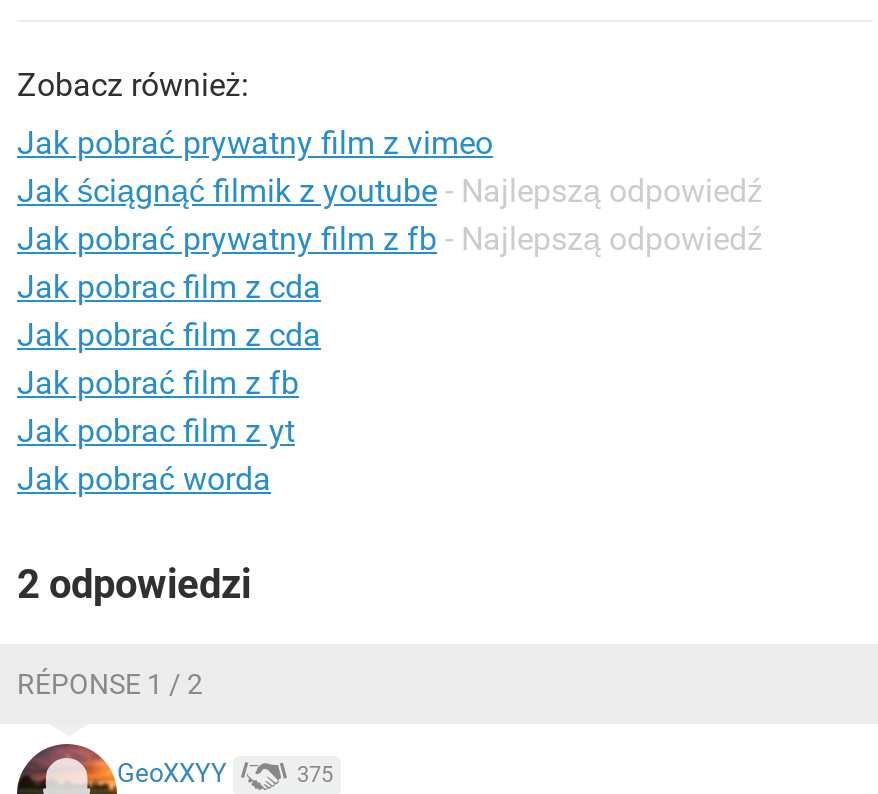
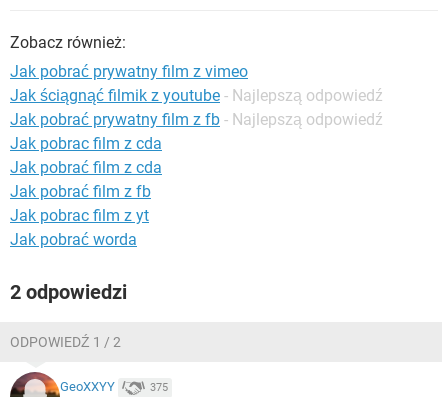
- RÉPONSE 1 / 2
+ ODPOWIEDŹ 1 / 2
